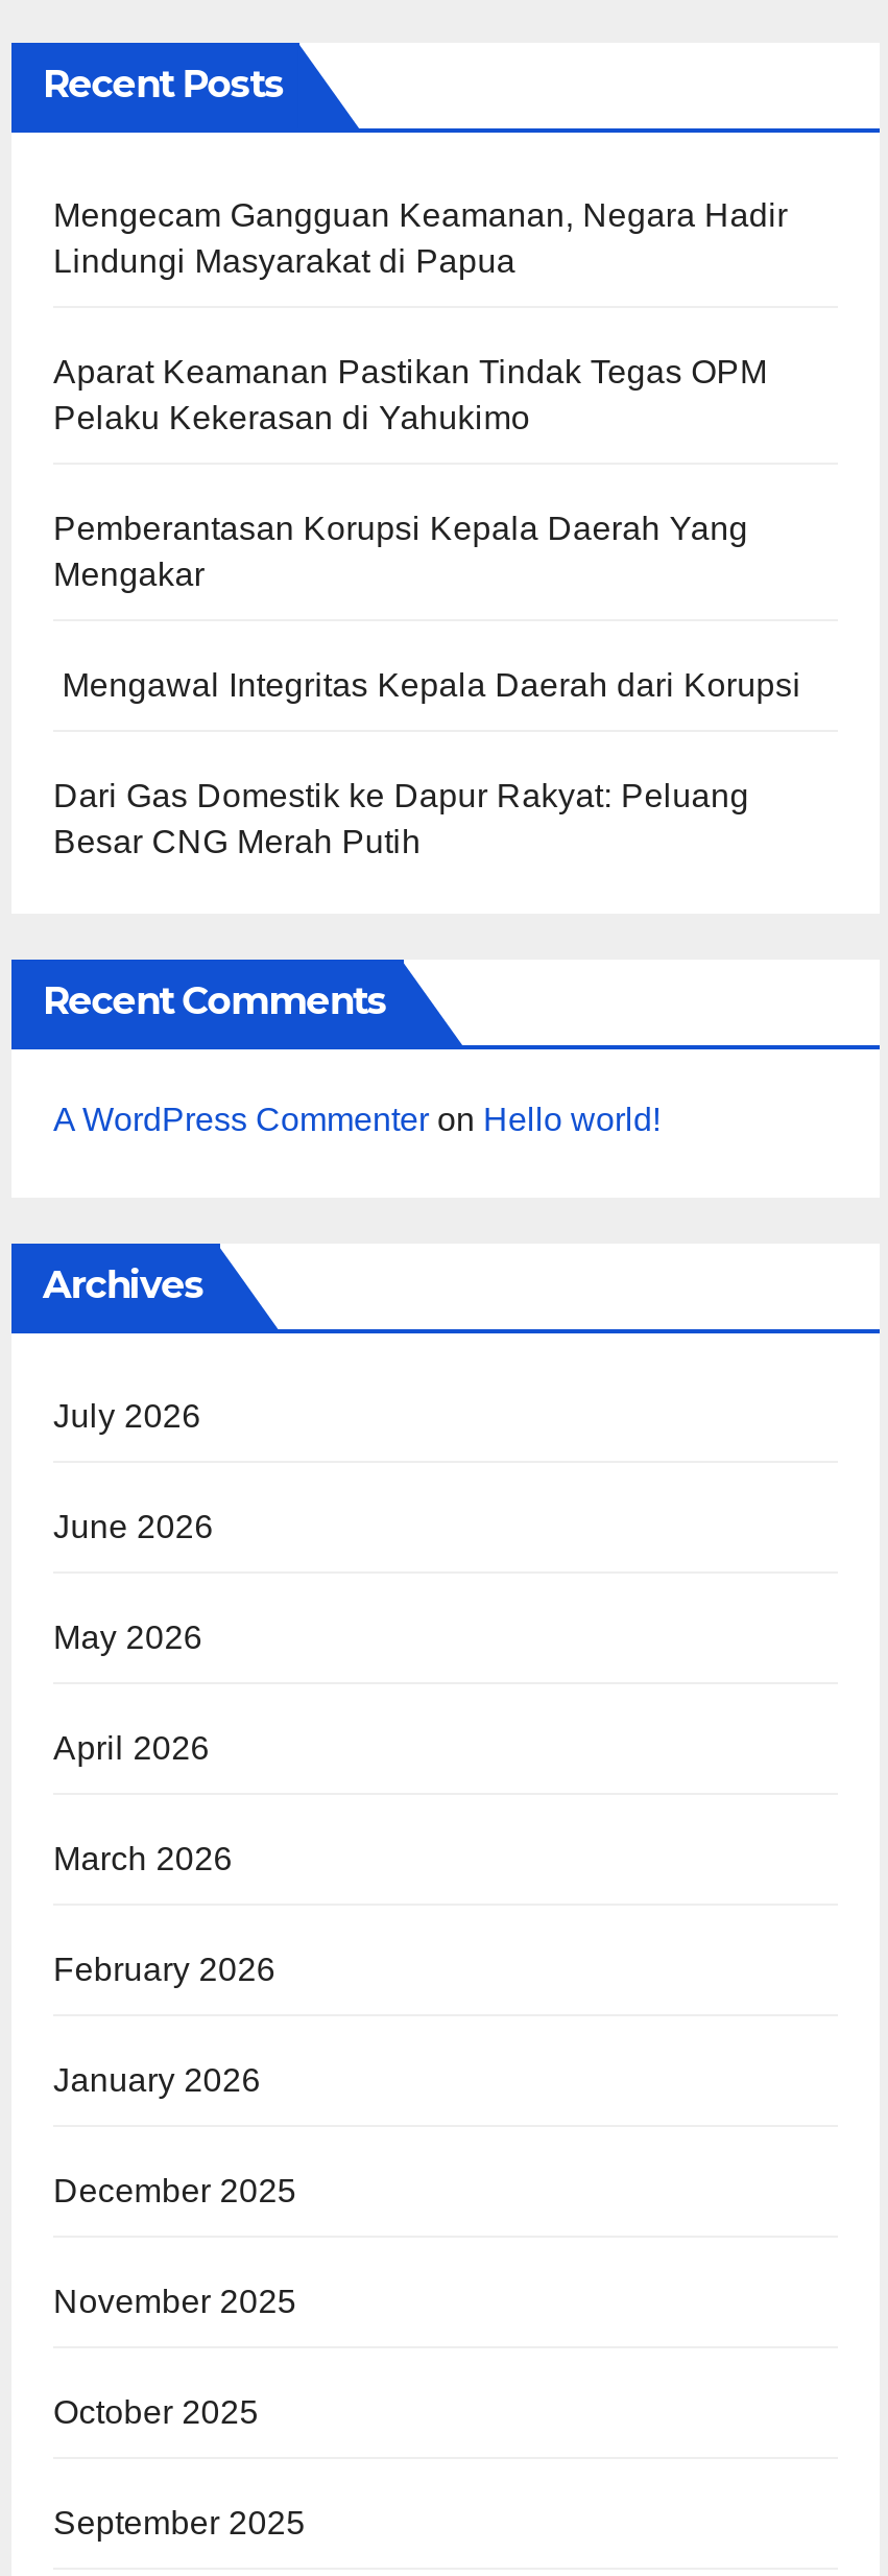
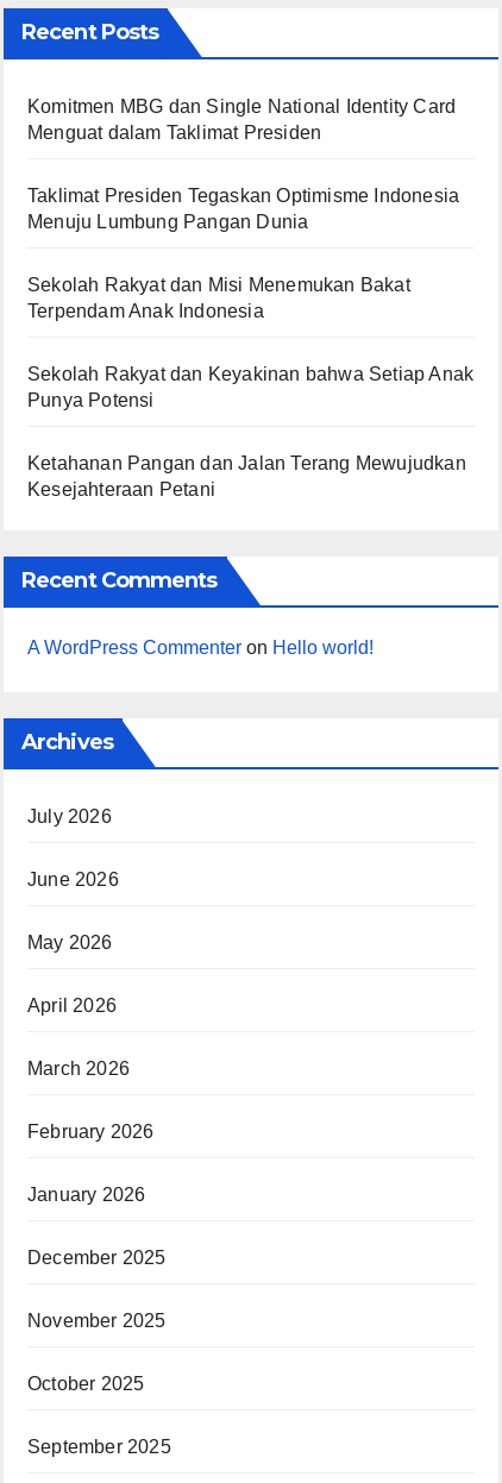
- Mengecam Gangguan Keamanan, Negara Hadir
- Lindungi Masyarakat di Papua
+ Komitmen MBG dan Single National Identity Card
+ Menguat dalam Taklimat Presiden

- Aparat Keamanan Pastikan Tindak Tegas OPM
- Pelaku Kekerasan di Yahukimo
+ Taklimat Presiden Tegaskan Optimisme Indonesia
+ Menuju Lumbung Pangan Dunia

- Pemberantasan Korupsi Kepala Daerah Yang
- Mengakar
+ Sekolah Rakyat dan Misi Menemukan Bakat
+ Terpendam Anak Indonesia

- Mengawal Integritas Kepala Daerah dari Korupsi
+ Sekolah Rakyat dan Keyakinan bahwa Setiap Anak
+ Punya Potensi

- Dari Gas Domestik ke Dapur Rakyat: Peluang
- Besar CNG Merah Putih
+ Ketahanan Pangan dan Jalan Terang Mewujudkan
+ Kesejahteraan Petani
